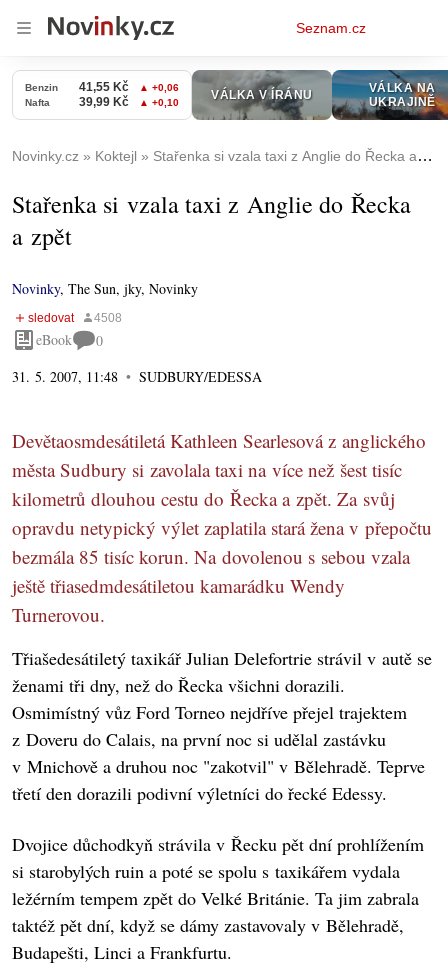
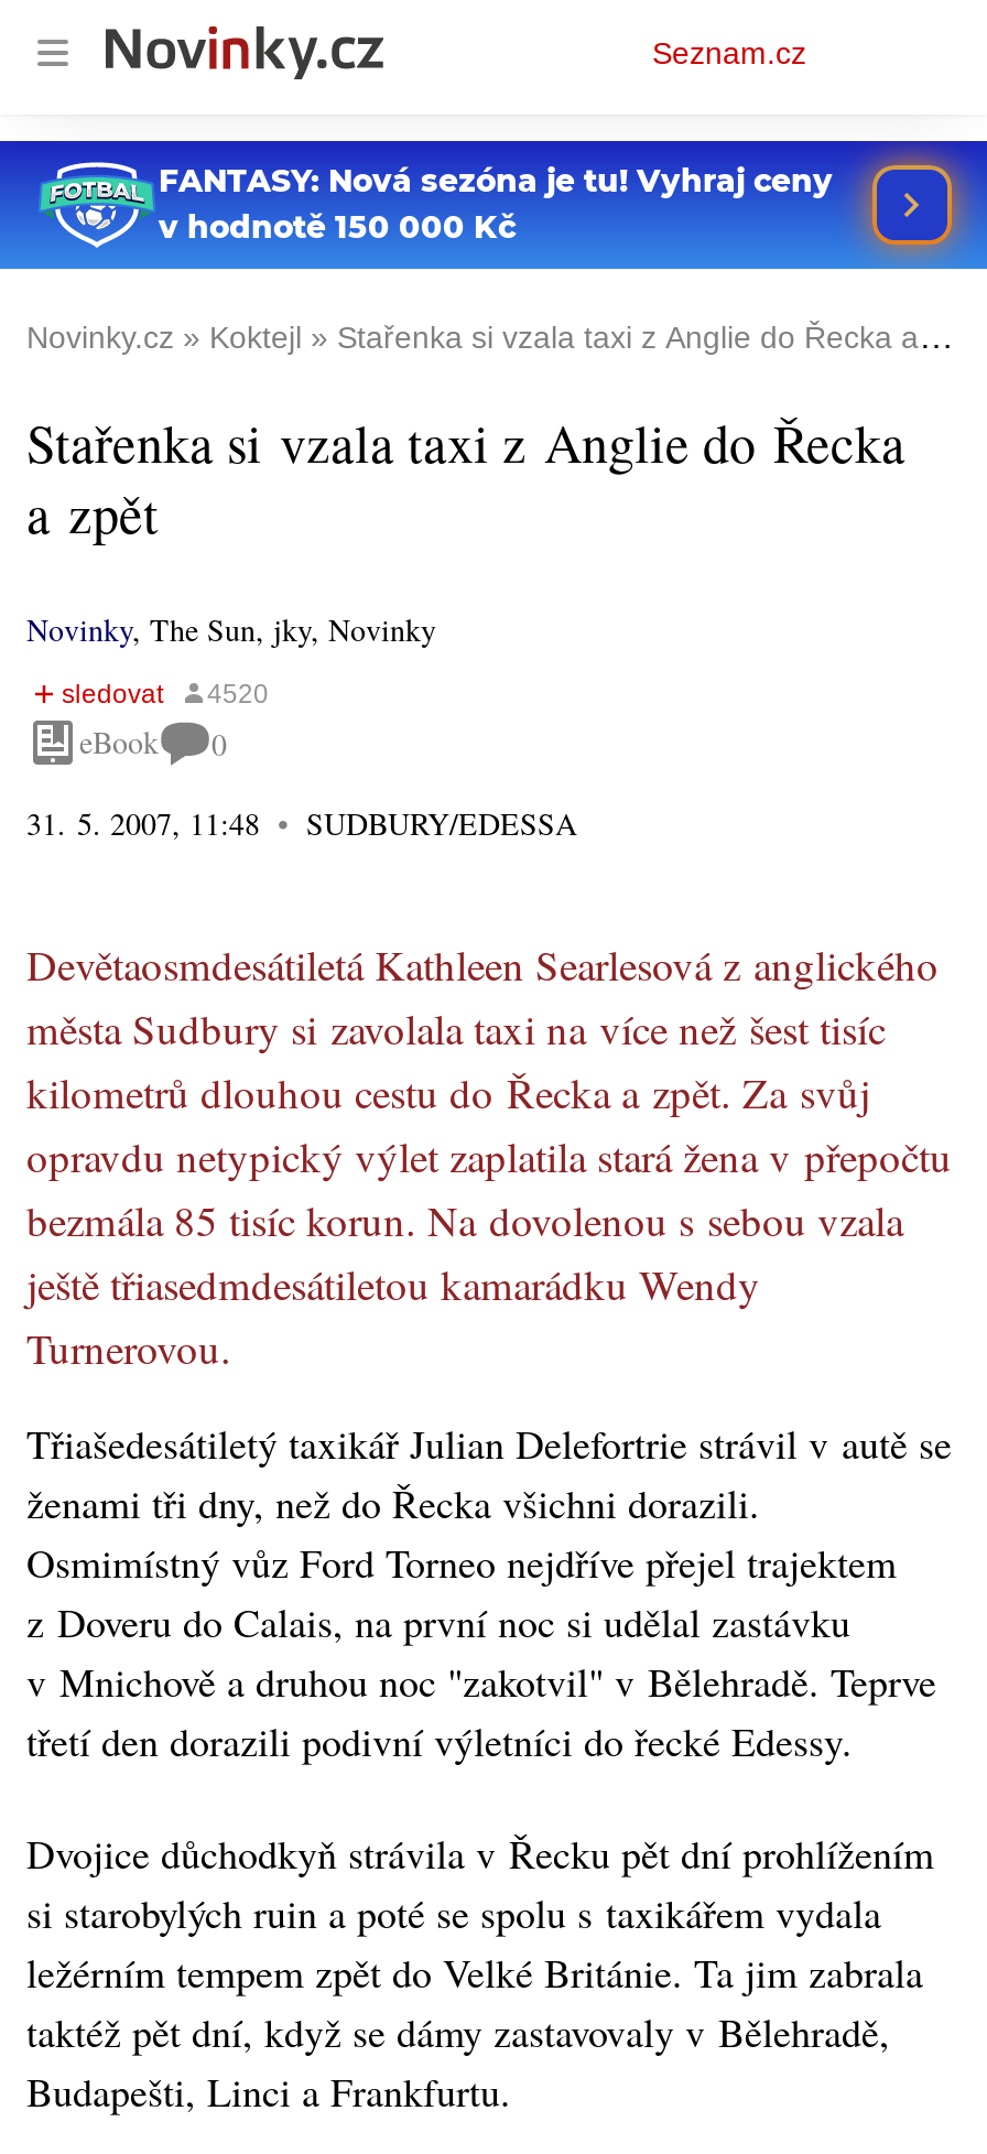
- [image]
+ [image]
